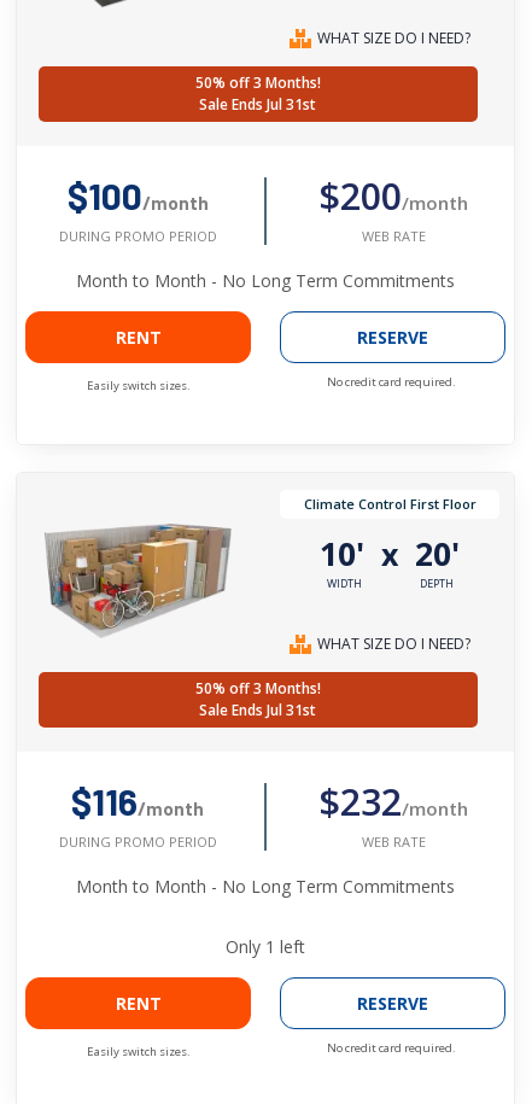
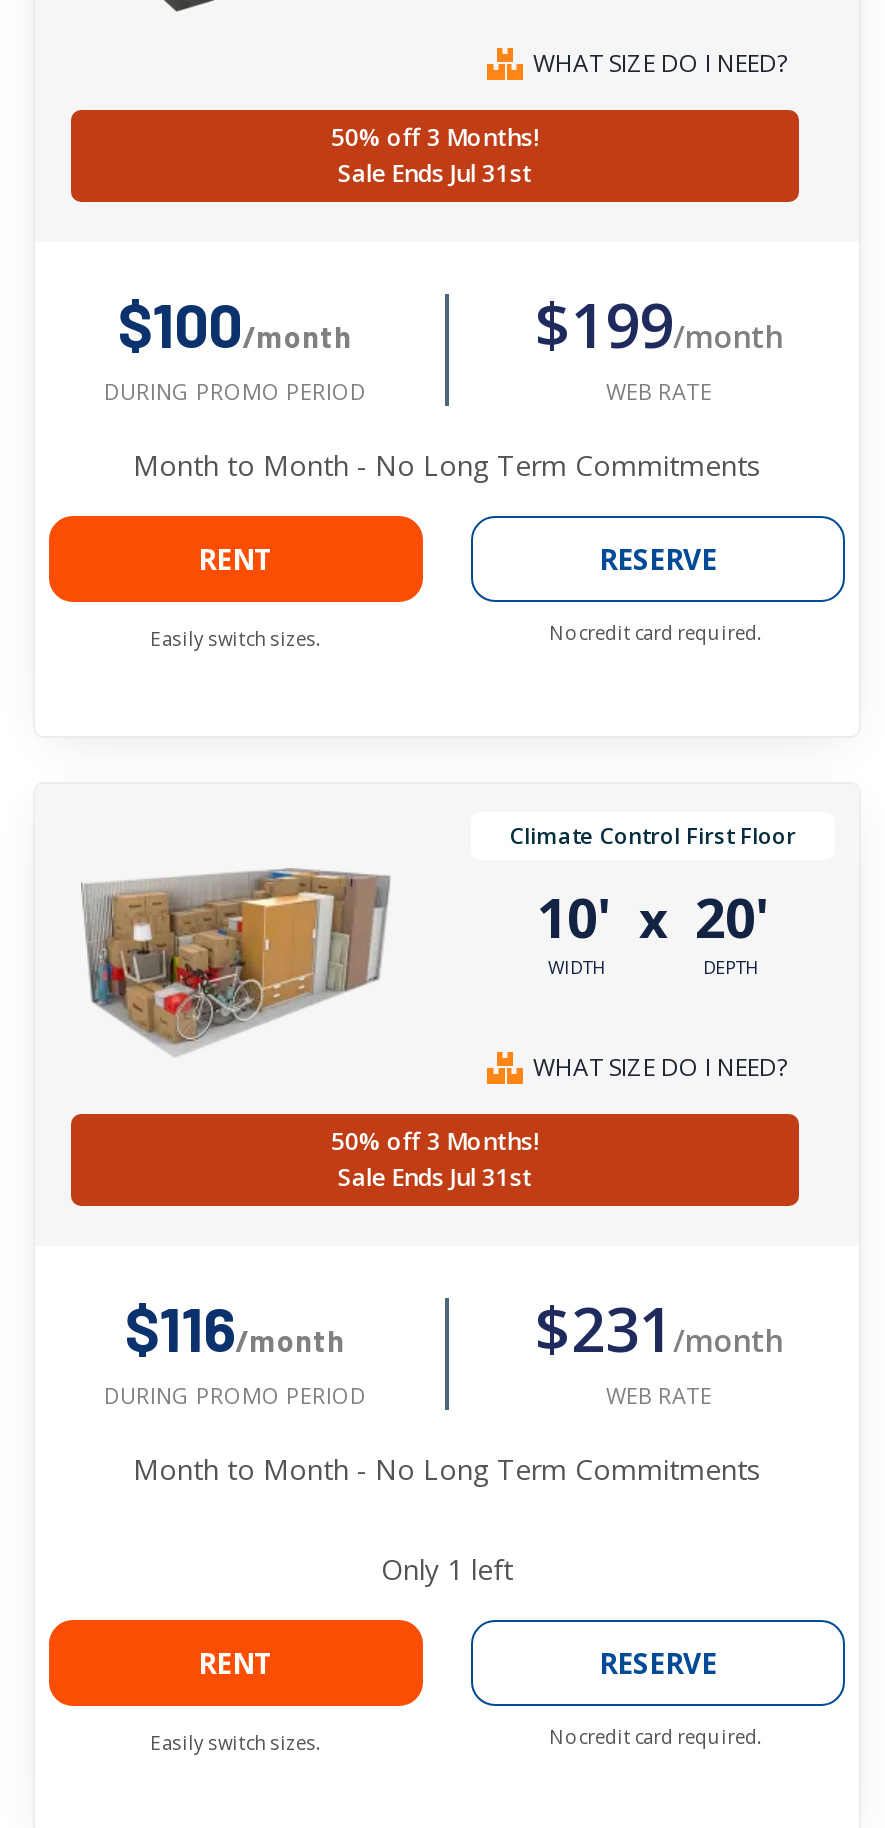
- $200/month
+ $199/month

- $232/month
+ $231/month
